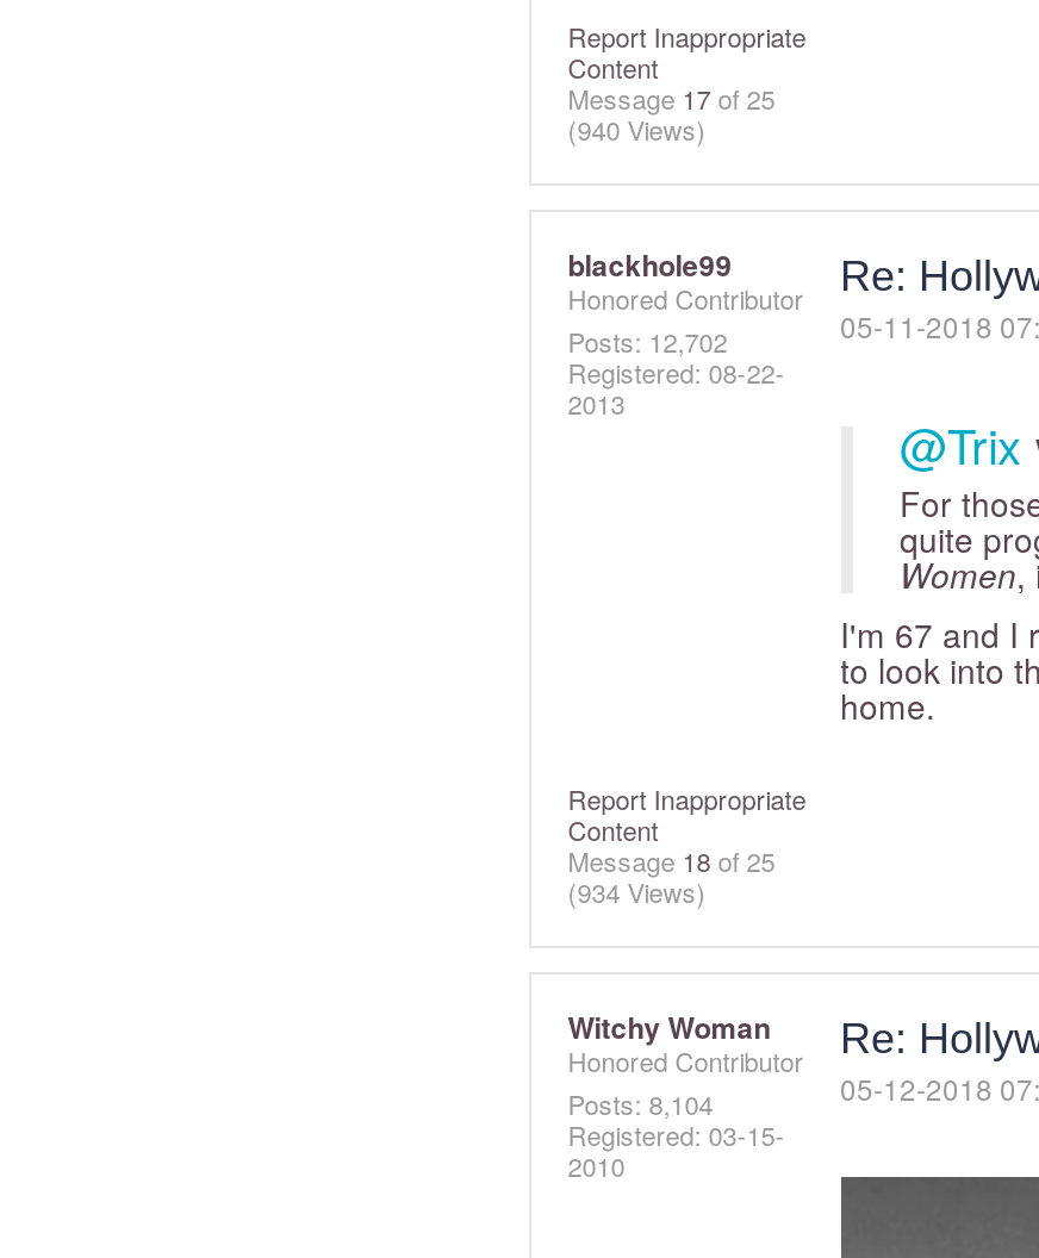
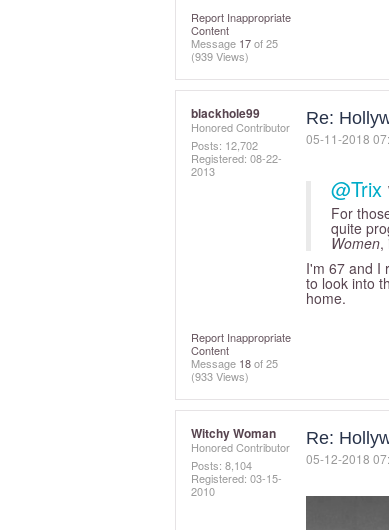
- (940 Views)
+ (939 Views)

- (934 Views)
+ (933 Views)
